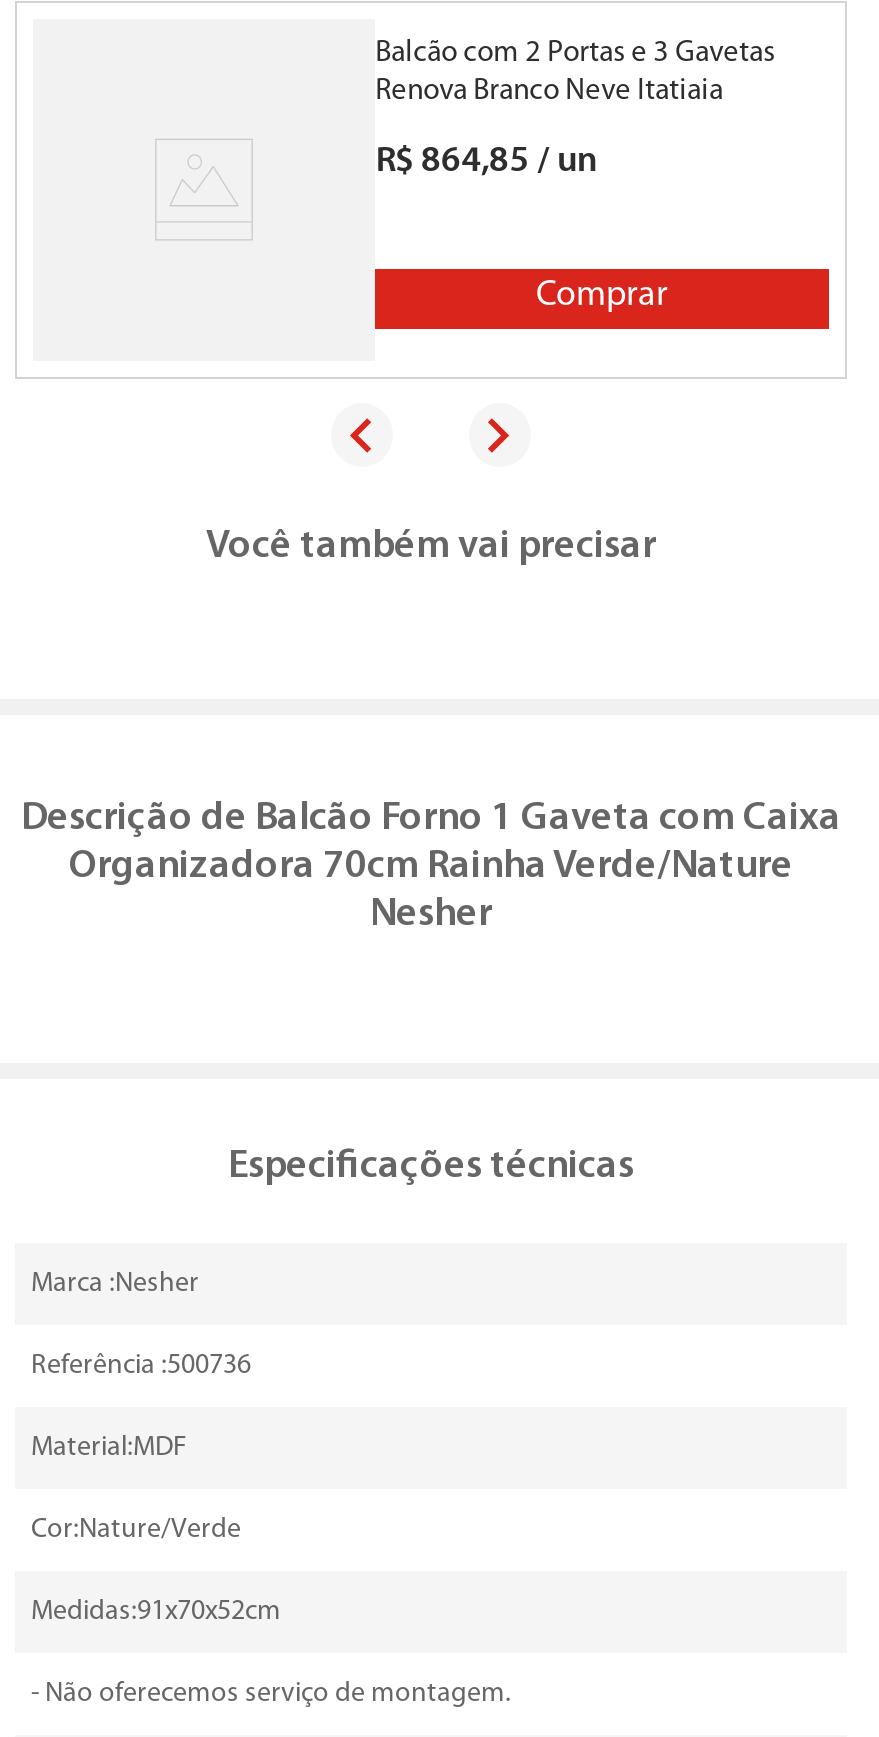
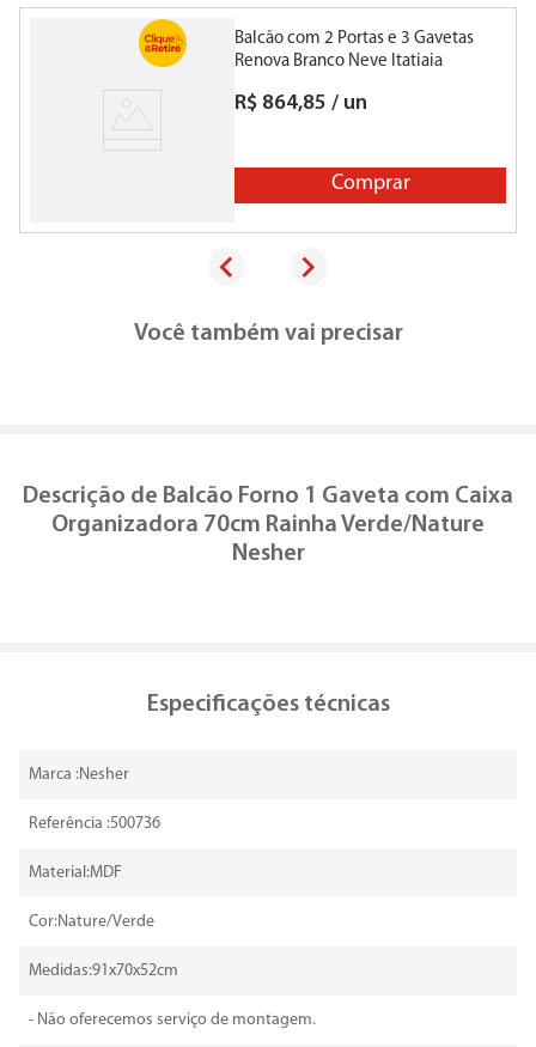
+ [image]
